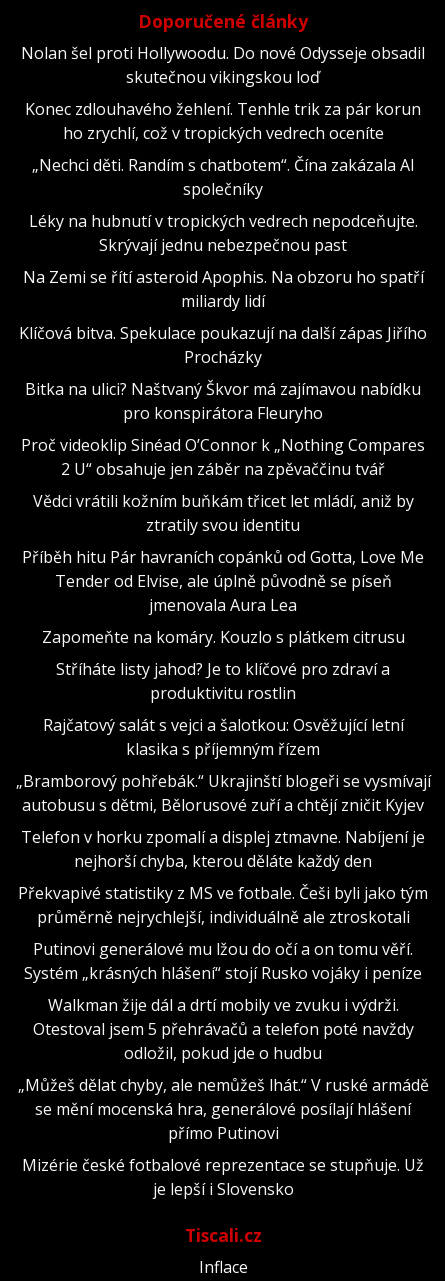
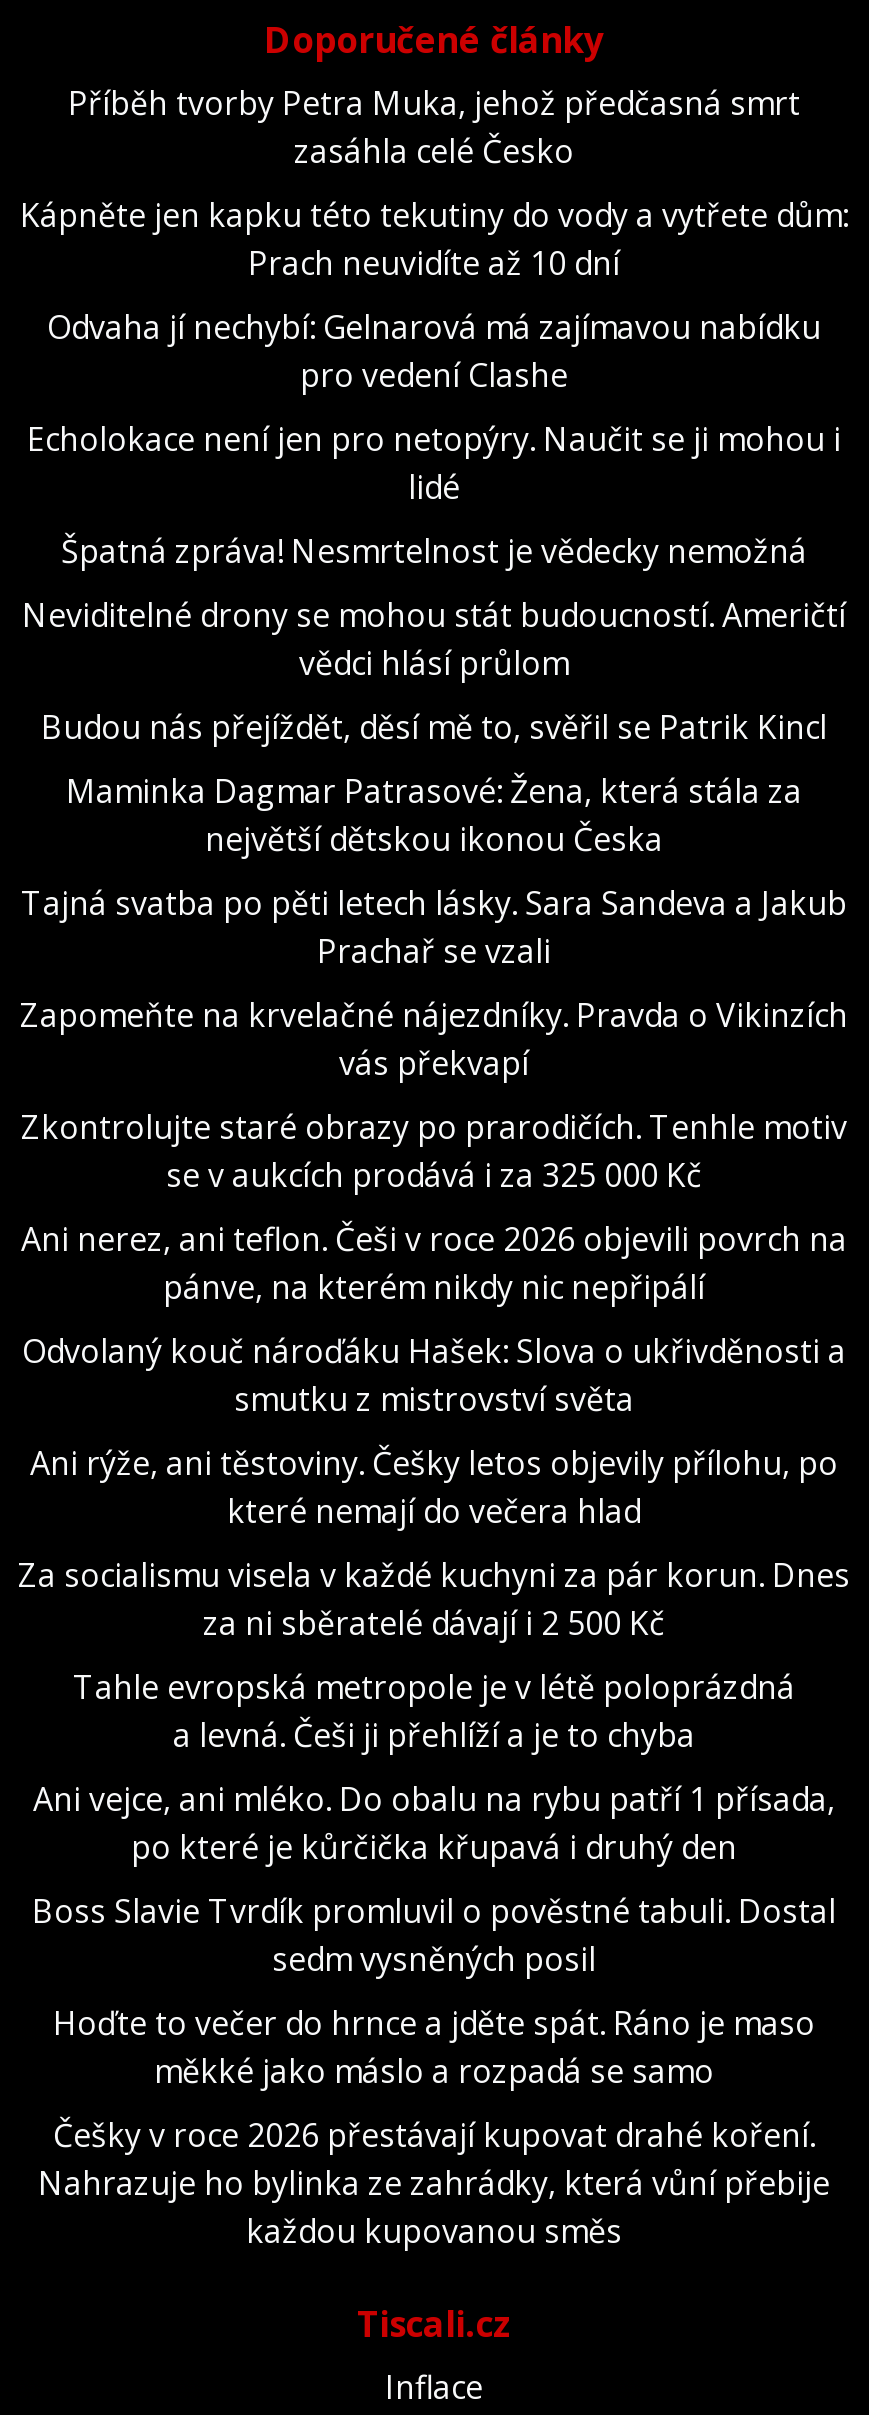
- Nolan šel proti Hollywoodu. Do nové Odysseje obsadil
- skutečnou vikingskou loď
+ Příběh tvorby Petra Muka, jehož předčasná smrt
+ zasáhla celé Česko

- Konec zdlouhavého žehlení. Tenhle trik za pár korun
- ho zrychlí, což v tropických vedrech oceníte
+ Kápněte jen kapku této tekutiny do vody a vytřete dům:
+ Prach neuvidíte až 10 dní

- „Nechci děti. Randím s chatbotem“. Čína zakázala AI
- společníky
+ Odvaha jí nechybí: Gelnarová má zajímavou nabídku
+ pro vedení Clashe

- Léky na hubnutí v tropických vedrech nepodceňujte.
- Skrývají jednu nebezpečnou past
+ Echolokace není jen pro netopýry. Naučit se ji mohou i
+ lidé

- Na Zemi se řítí asteroid Apophis. Na obzoru ho spatří
- miliardy lidí
+ Špatná zpráva! Nesmrtelnost je vědecky nemožná

- Klíčová bitva. Spekulace poukazují na další zápas Jiřího
- Procházky
+ Neviditelné drony se mohou stát budoucností. Američtí
+ vědci hlásí průlom

- Bitka na ulici? Naštvaný Škvor má zajímavou nabídku
- pro konspirátora Fleuryho
+ Budou nás přejíždět, děsí mě to, svěřil se Patrik Kincl

- Proč videoklip Sinéad O’Connor k „Nothing Compares
- 2 U“ obsahuje jen záběr na zpěvaččinu tvář
+ Maminka Dagmar Patrasové: Žena, která stála za
+ největší dětskou ikonou Česka

- Vědci vrátili kožním buňkám třicet let mládí, aniž by
- ztratily svou identitu
+ Tajná svatba po pěti letech lásky. Sara Sandeva a Jakub
+ Prachař se vzali

- Příběh hitu Pár havraních copánků od Gotta, Love Me
- Tender od Elvise, ale úplně původně se píseň
- jmenovala Aura Lea
+ Zapomeňte na krvelačné nájezdníky. Pravda o Vikinzích
+ vás překvapí

- Zapomeňte na komáry. Kouzlo s plátkem citrusu
+ Zkontrolujte staré obrazy po prarodičích. Tenhle motiv
+ se v aukcích prodává i za 325 000 Kč

- Stříháte listy jahod? Je to klíčové pro zdraví a
- produktivitu rostlin
+ Ani nerez, ani teflon. Češi v roce 2026 objevili povrch na
+ pánve, na kterém nikdy nic nepřipálí

- Rajčatový salát s vejci a šalotkou: Osvěžující letní
- klasika s příjemným řízem
+ Odvolaný kouč nároďáku Hašek: Slova o ukřivděnosti a
+ smutku z mistrovství světa

- „Bramborový pohřebák.“ Ukrajinští blogeři se vysmívají
- autobusu s dětmi, Bělorusové zuří a chtějí zničit Kyjev
+ Ani rýže, ani těstoviny. Češky letos objevily přílohu, po
+ které nemají do večera hlad

- Telefon v horku zpomalí a displej ztmavne. Nabíjení je
- nejhorší chyba, kterou děláte každý den
+ Za socialismu visela v každé kuchyni za pár korun. Dnes
+ za ni sběratelé dávají i 2 500 Kč

- Překvapivé statistiky z MS ve fotbale. Češi byli jako tým
- průměrně nejrychlejší, individuálně ale ztroskotali
+ Tahle evropská metropole je v létě poloprázdná
+ a levná. Češi ji přehlíží a je to chyba

- Putinovi generálové mu lžou do očí a on tomu věří.
- Systém „krásných hlášení“ stojí Rusko vojáky i peníze
+ Ani vejce, ani mléko. Do obalu na rybu patří 1 přísada,
+ po které je kůrčička křupavá i druhý den

- Walkman žije dál a drtí mobily ve zvuku i výdrži.
- Otestoval jsem 5 přehrávačů a telefon poté navždy
- odložil, pokud jde o hudbu
+ Boss Slavie Tvrdík promluvil o pověstné tabuli. Dostal
+ sedm vysněných posil

- „Můžeš dělat chyby, ale nemůžeš lhát.“ V ruské armádě
- se mění mocenská hra, generálové posílají hlášení
- přímo Putinovi
+ Hoďte to večer do hrnce a jděte spát. Ráno je maso
+ měkké jako máslo a rozpadá se samo

- Mizérie české fotbalové reprezentace se stupňuje. Už
- je lepší i Slovensko
+ Češky v roce 2026 přestávají kupovat drahé koření.
+ Nahrazuje ho bylinka ze zahrádky, která vůní přebije
+ každou kupovanou směs
